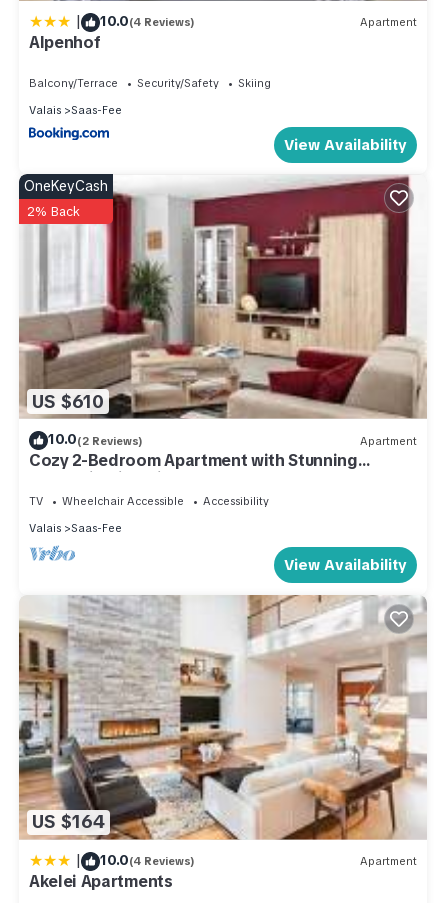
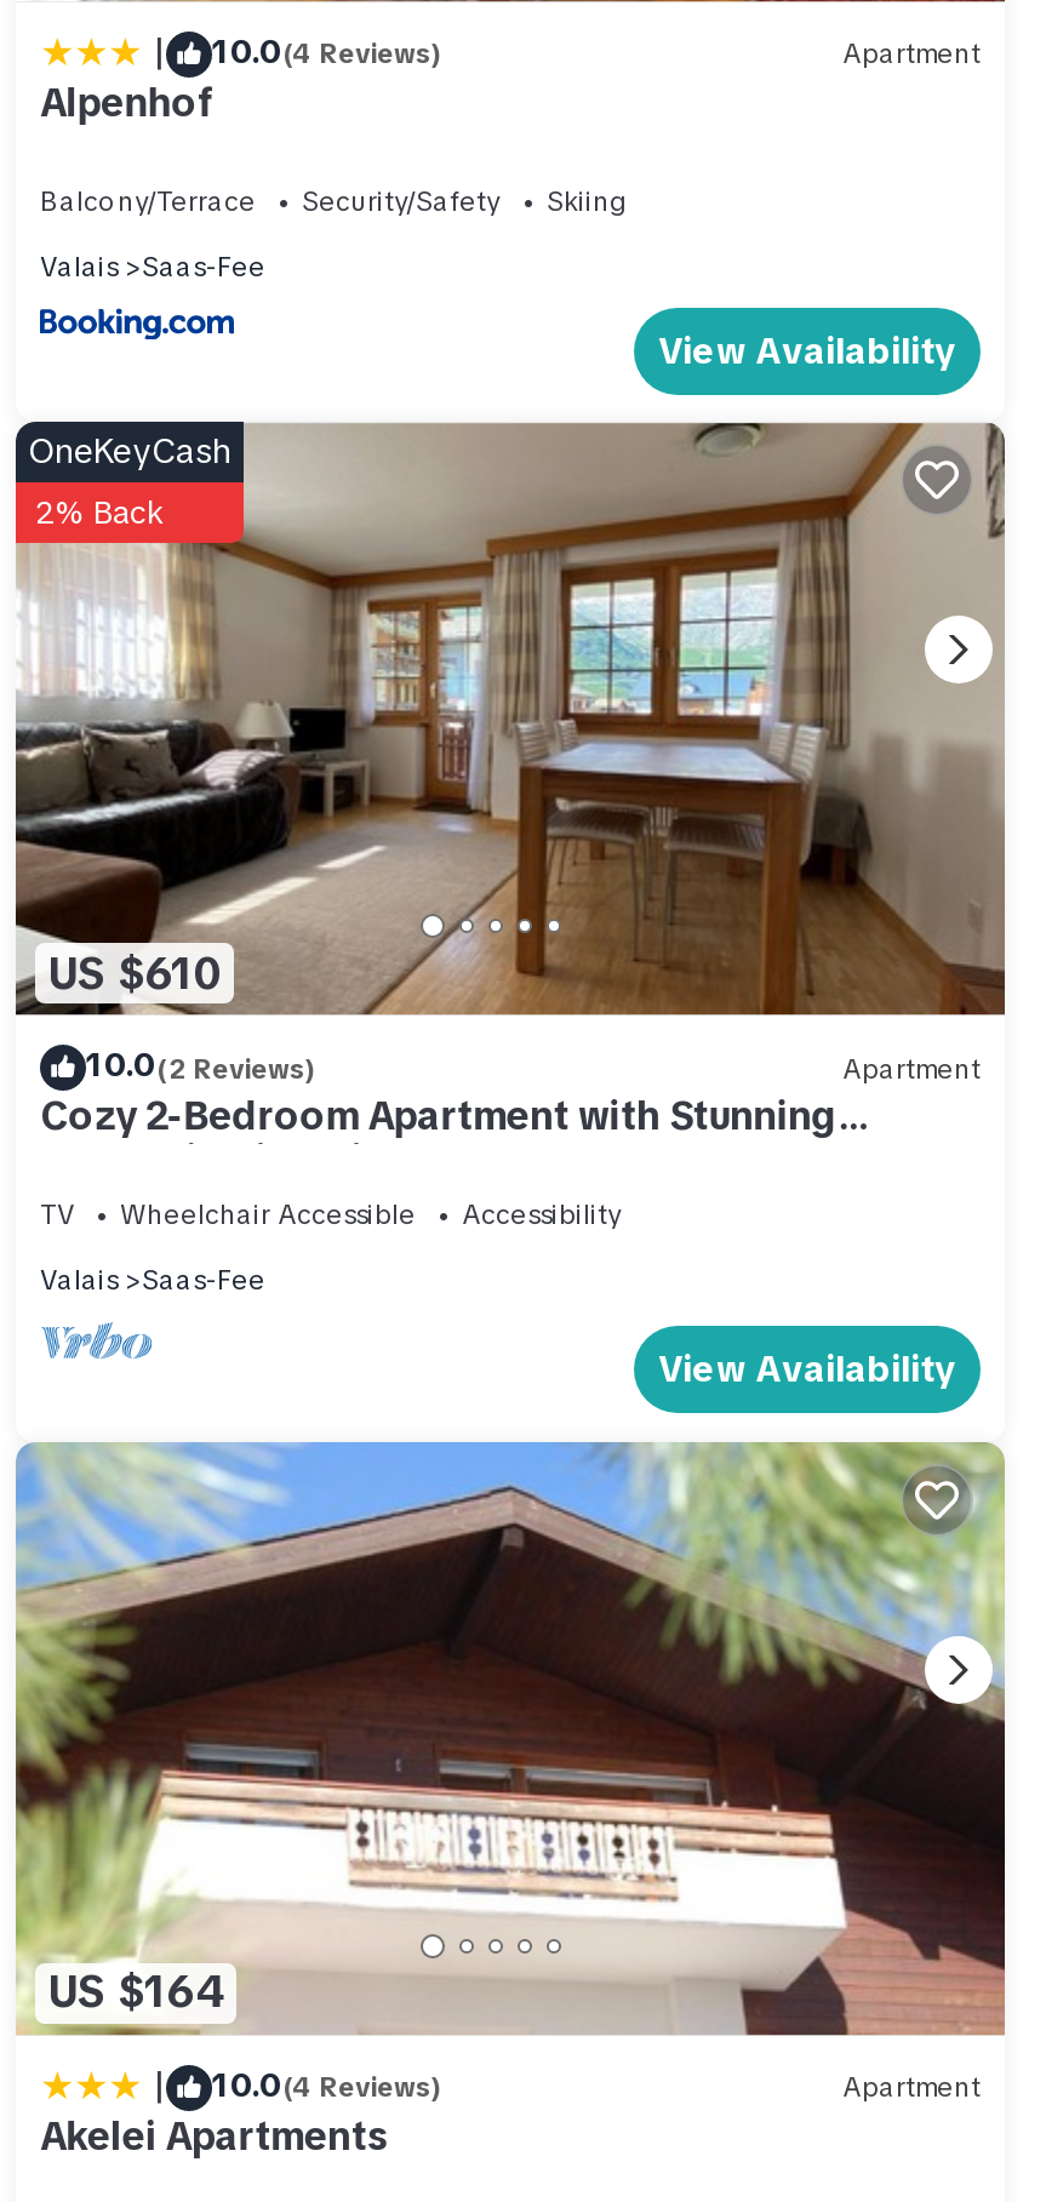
- [image]
+ [image]

- [image]
+ [image]
